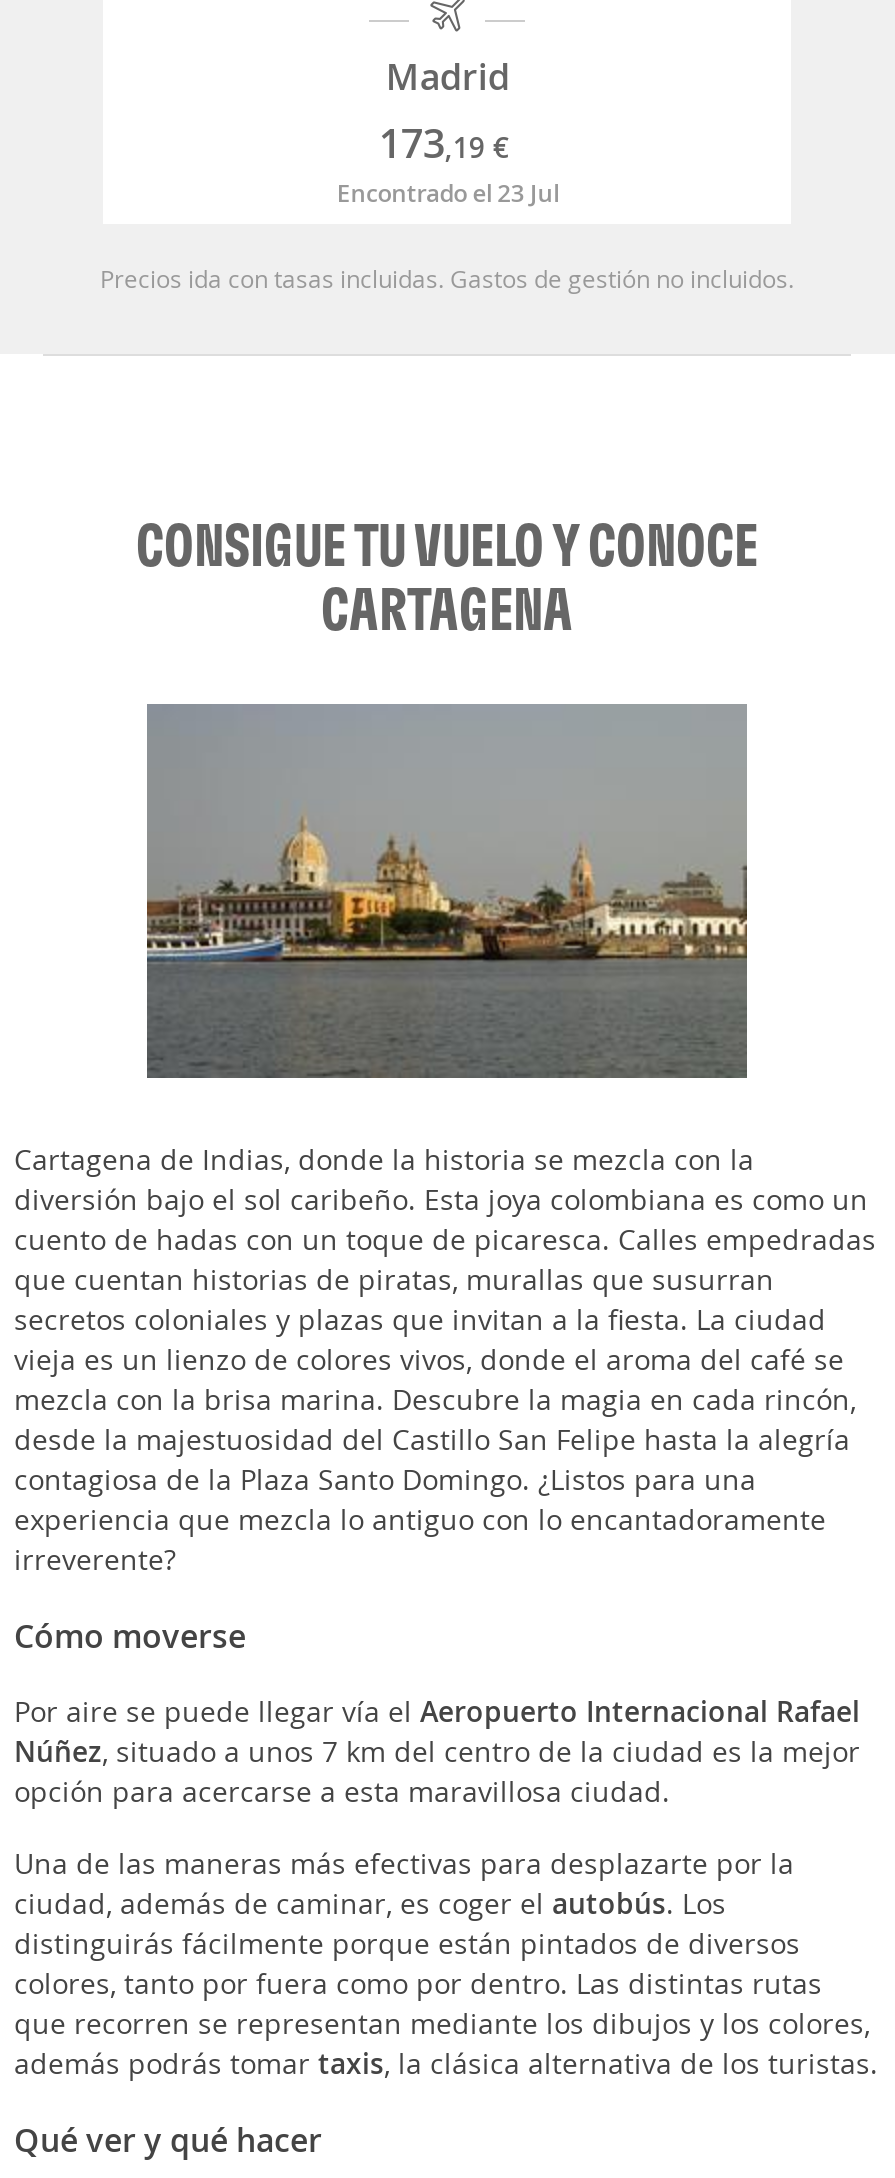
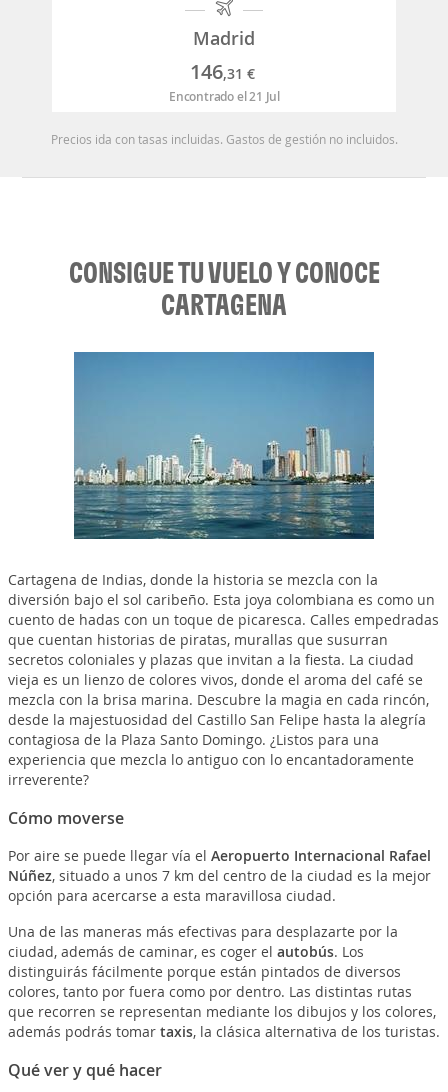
- 173,19 €
+ 146,31 €

- Encontrado el 23 Jul
+ Encontrado el 21 Jul

- [image]
+ [image]
